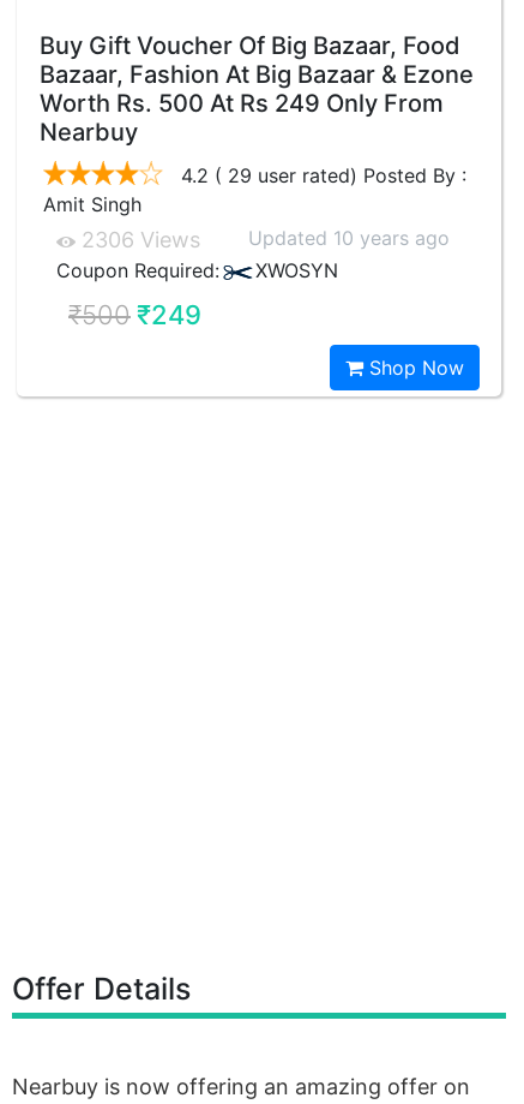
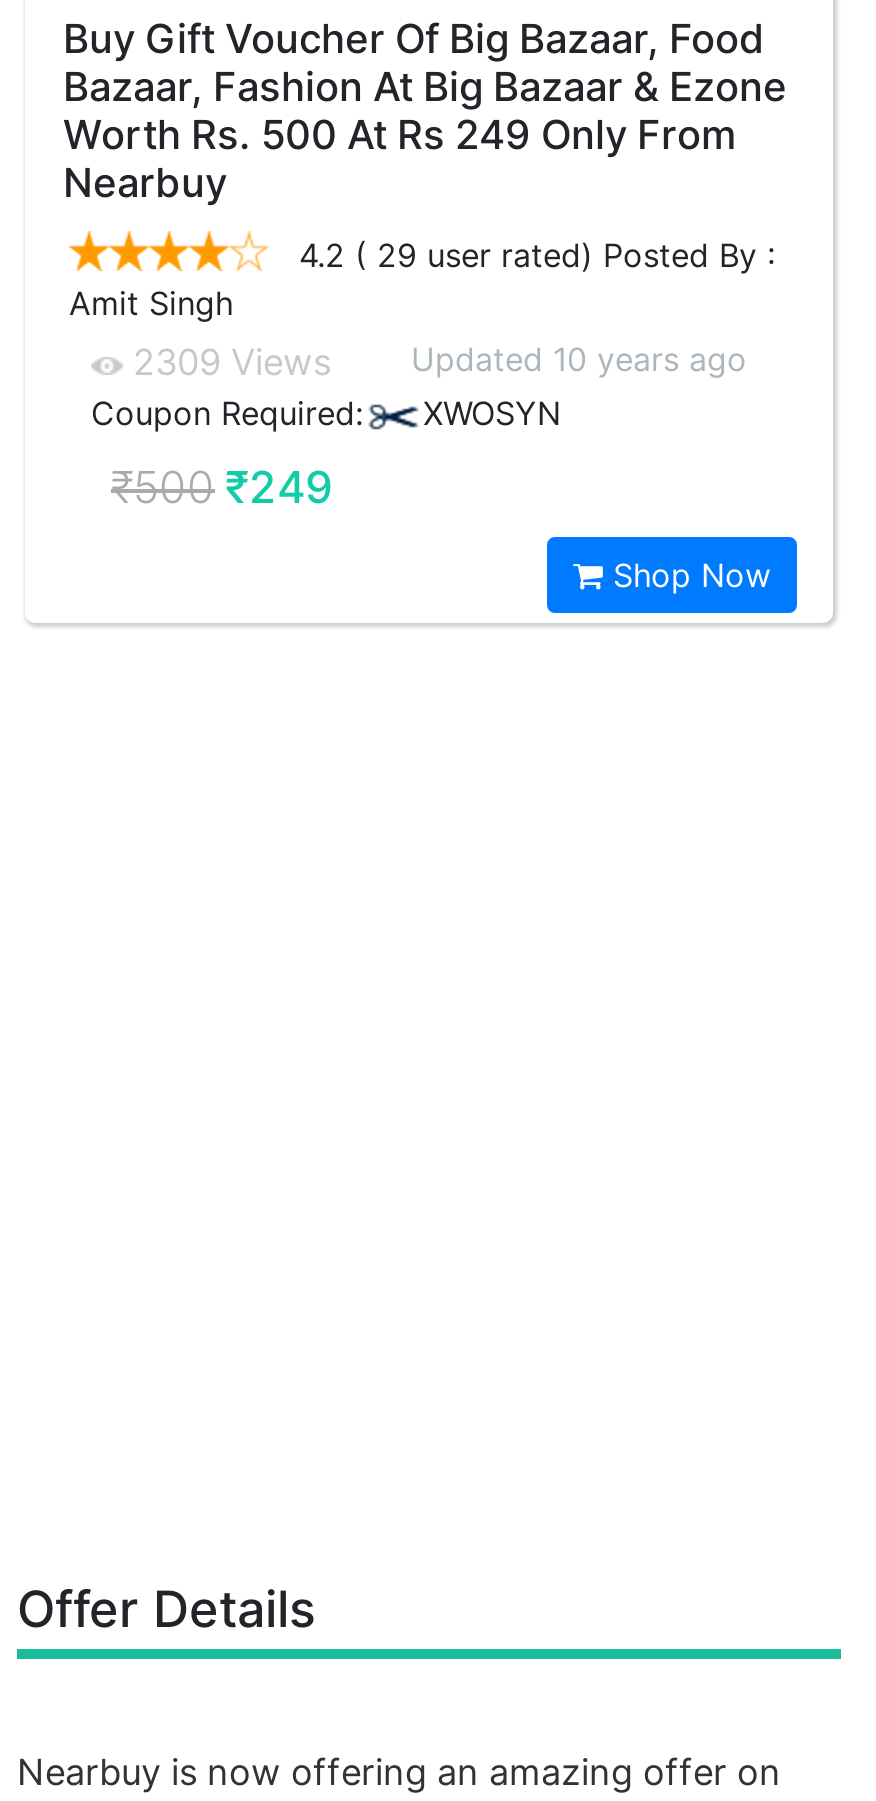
- 2306 Views Updated 10 years ago
+ 2309 Views Updated 10 years ago
